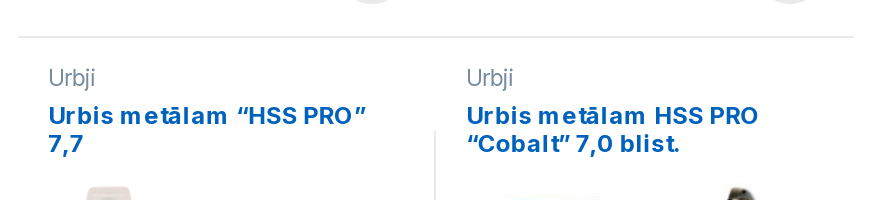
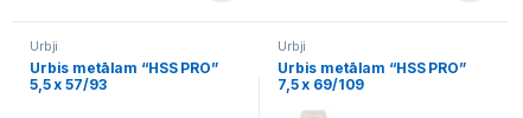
- Urbis metālam HSS PRO
- “Cobalt” 7,0 blist.
+ Urbis metālam “HSS PRO”
+ 7,5 x 69/109

- 7,7
+ 5,5 x 57/93
